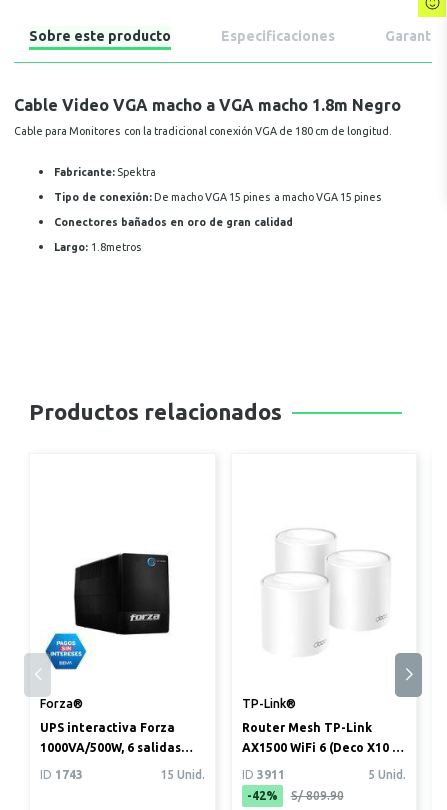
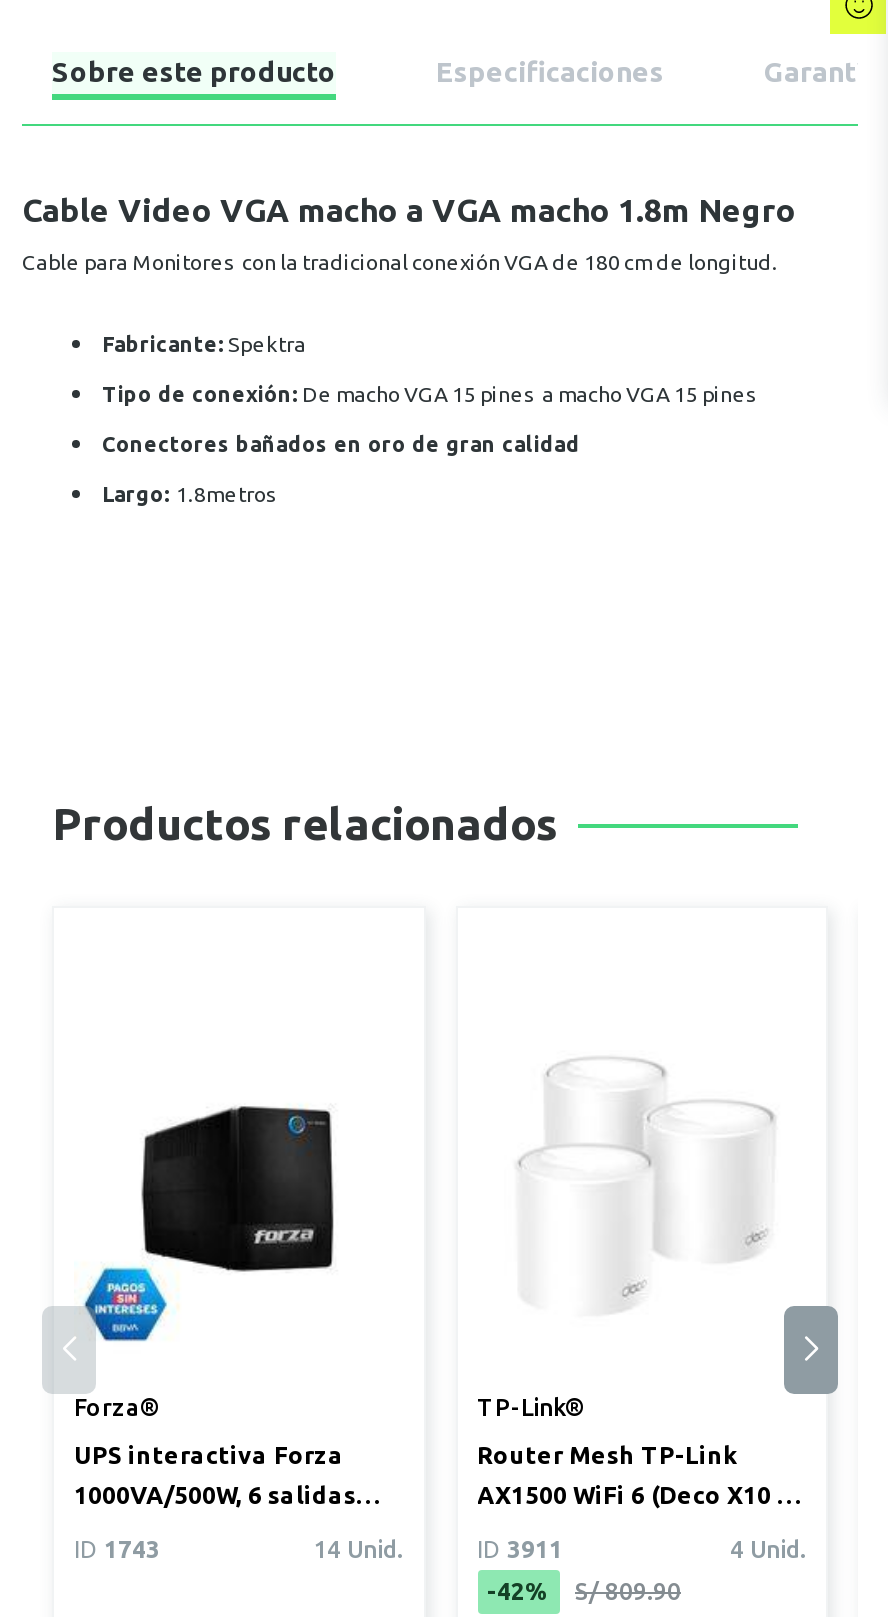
- 15 Unid.
+ 14 Unid.

- 5 Unid.
+ 4 Unid.
